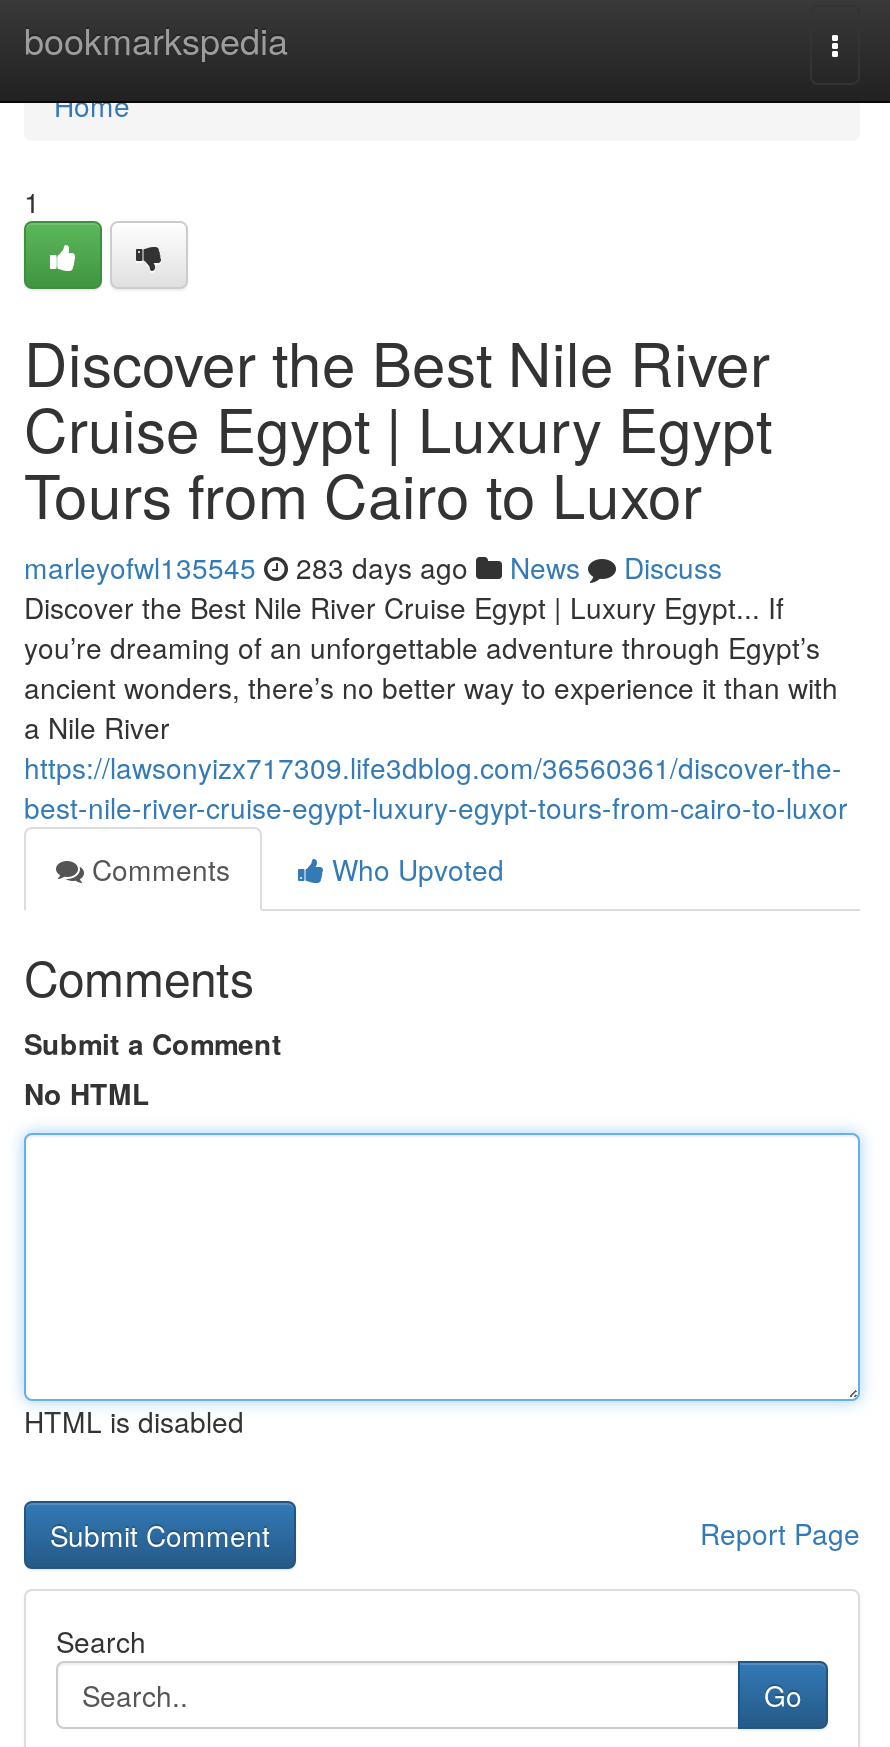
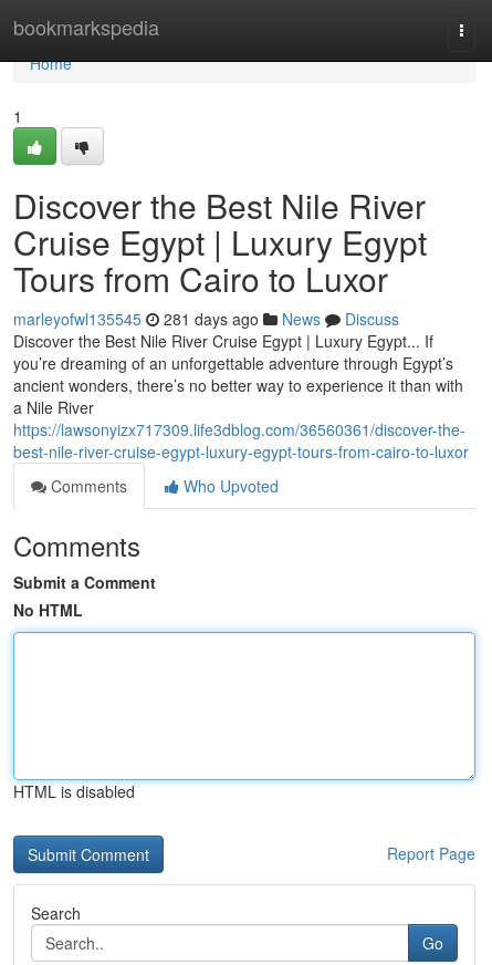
- marleyofwl135545 283 days ago News Discuss
+ marleyofwl135545 281 days ago News Discuss
